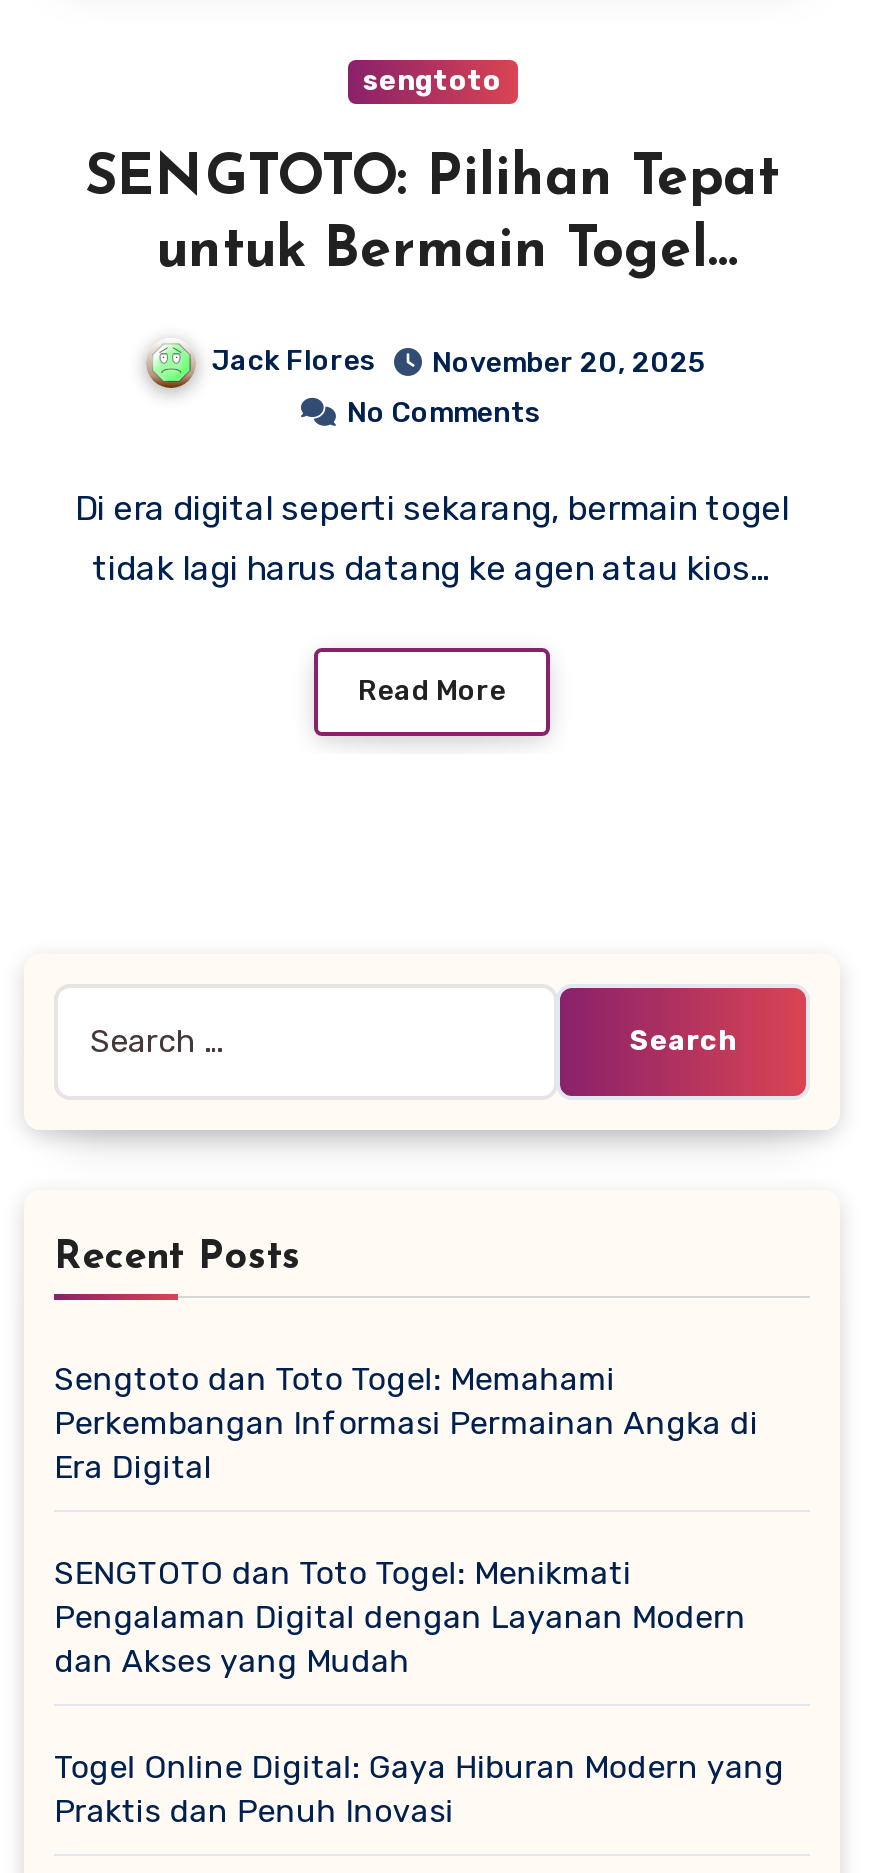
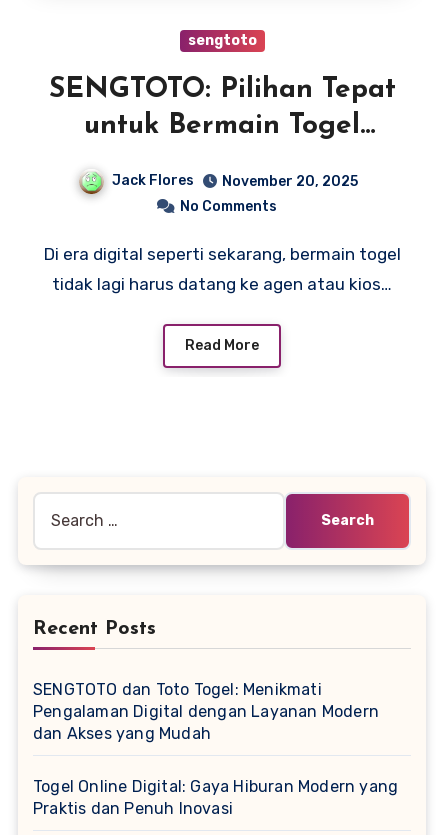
- Sengtoto dan Toto Togel: Memahami
- Perkembangan Informasi Permainan Angka di
- Era Digital
